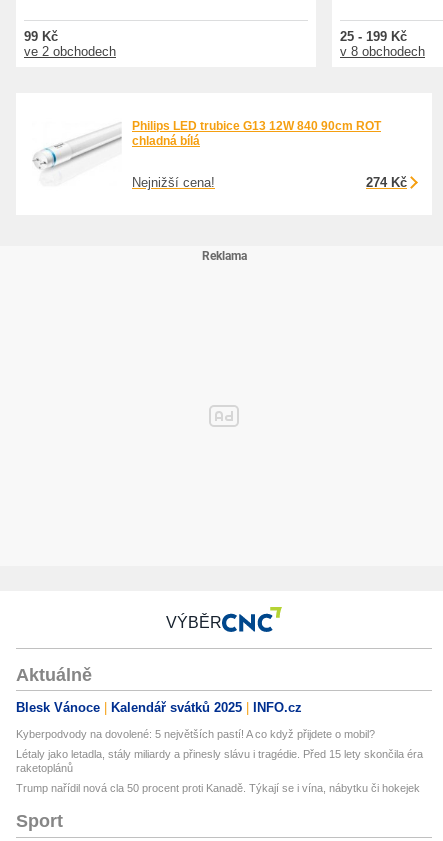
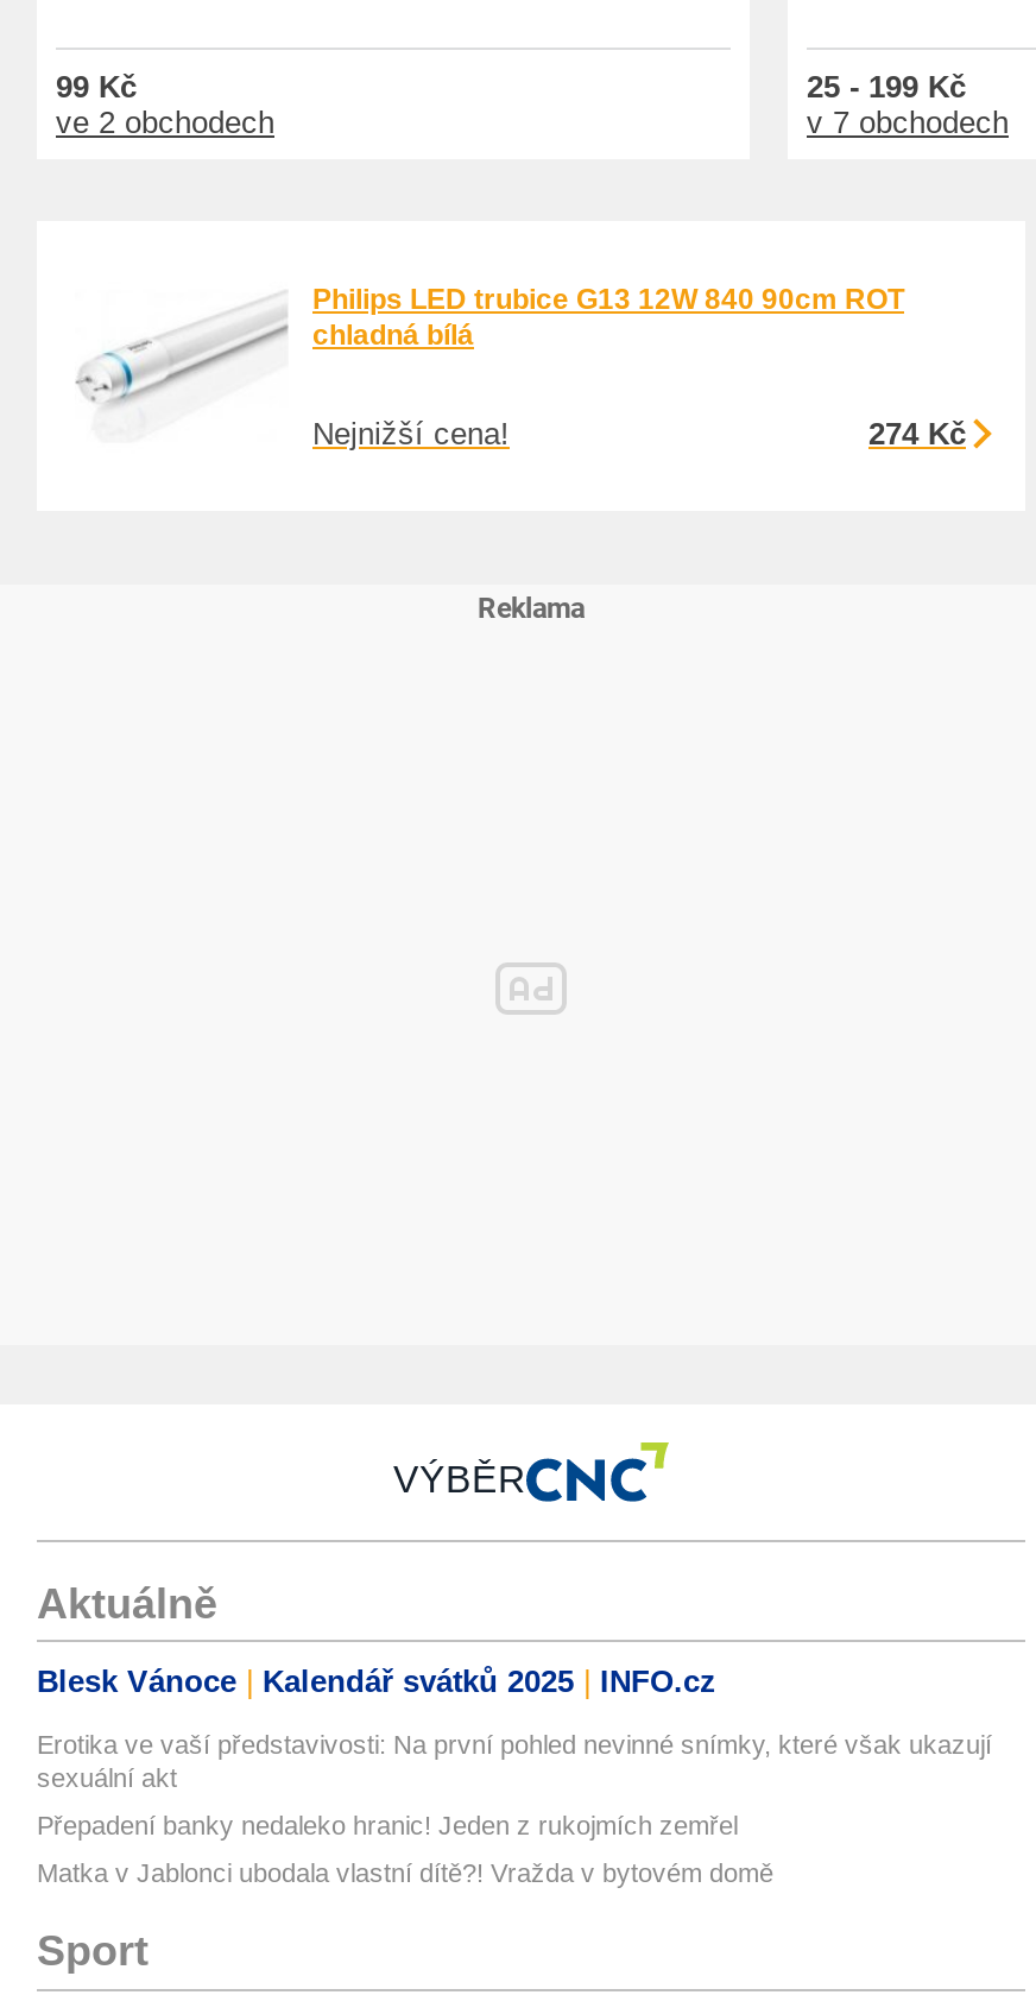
- v 8 obchodech
+ v 7 obchodech

- Kyberpodvody na dovolené: 5 největších pastí! A co když přijdete o mobil?
+ Erotika ve vaší představivosti: Na první pohled nevinné snímky, které však ukazují
+ sexuální akt

- Létaly jako letadla, stály miliardy a přinesly slávu i tragédie. Před 15 lety skončila éra
- raketoplánů
+ Přepadení banky nedaleko hranic! Jeden z rukojmích zemřel

- Trump nařídil nová cla 50 procent proti Kanadě. Týkají se i vína, nábytku či hokejek
+ Matka v Jablonci ubodala vlastní dítě?! Vražda v bytovém domě
